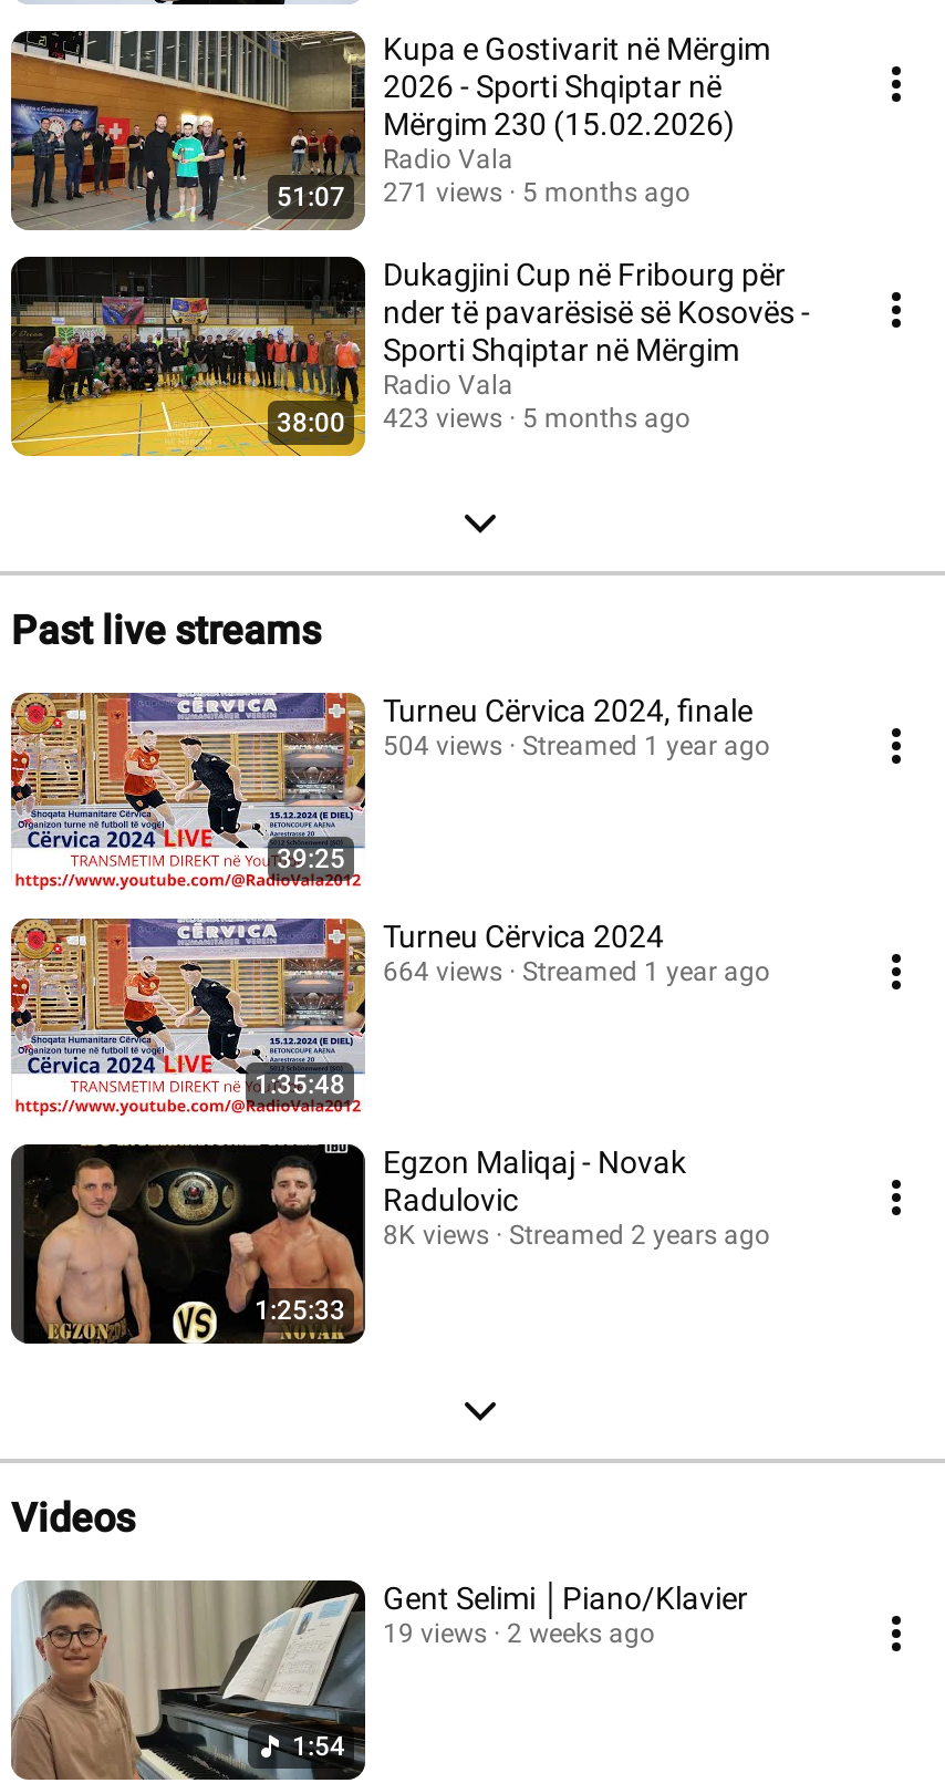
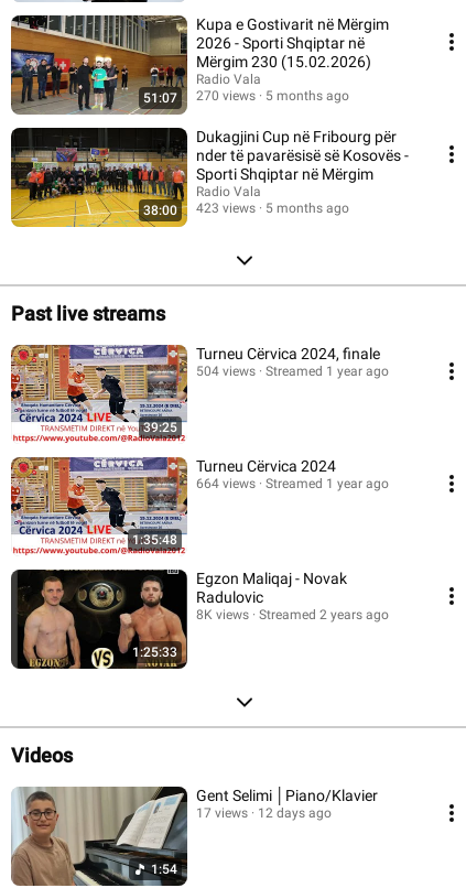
- 51:07 271 views 5 months ago
+ 51:07 270 views 5 months ago

- 19 views
+ 17 views

- 2 weeks ago
+ 12 days ago
